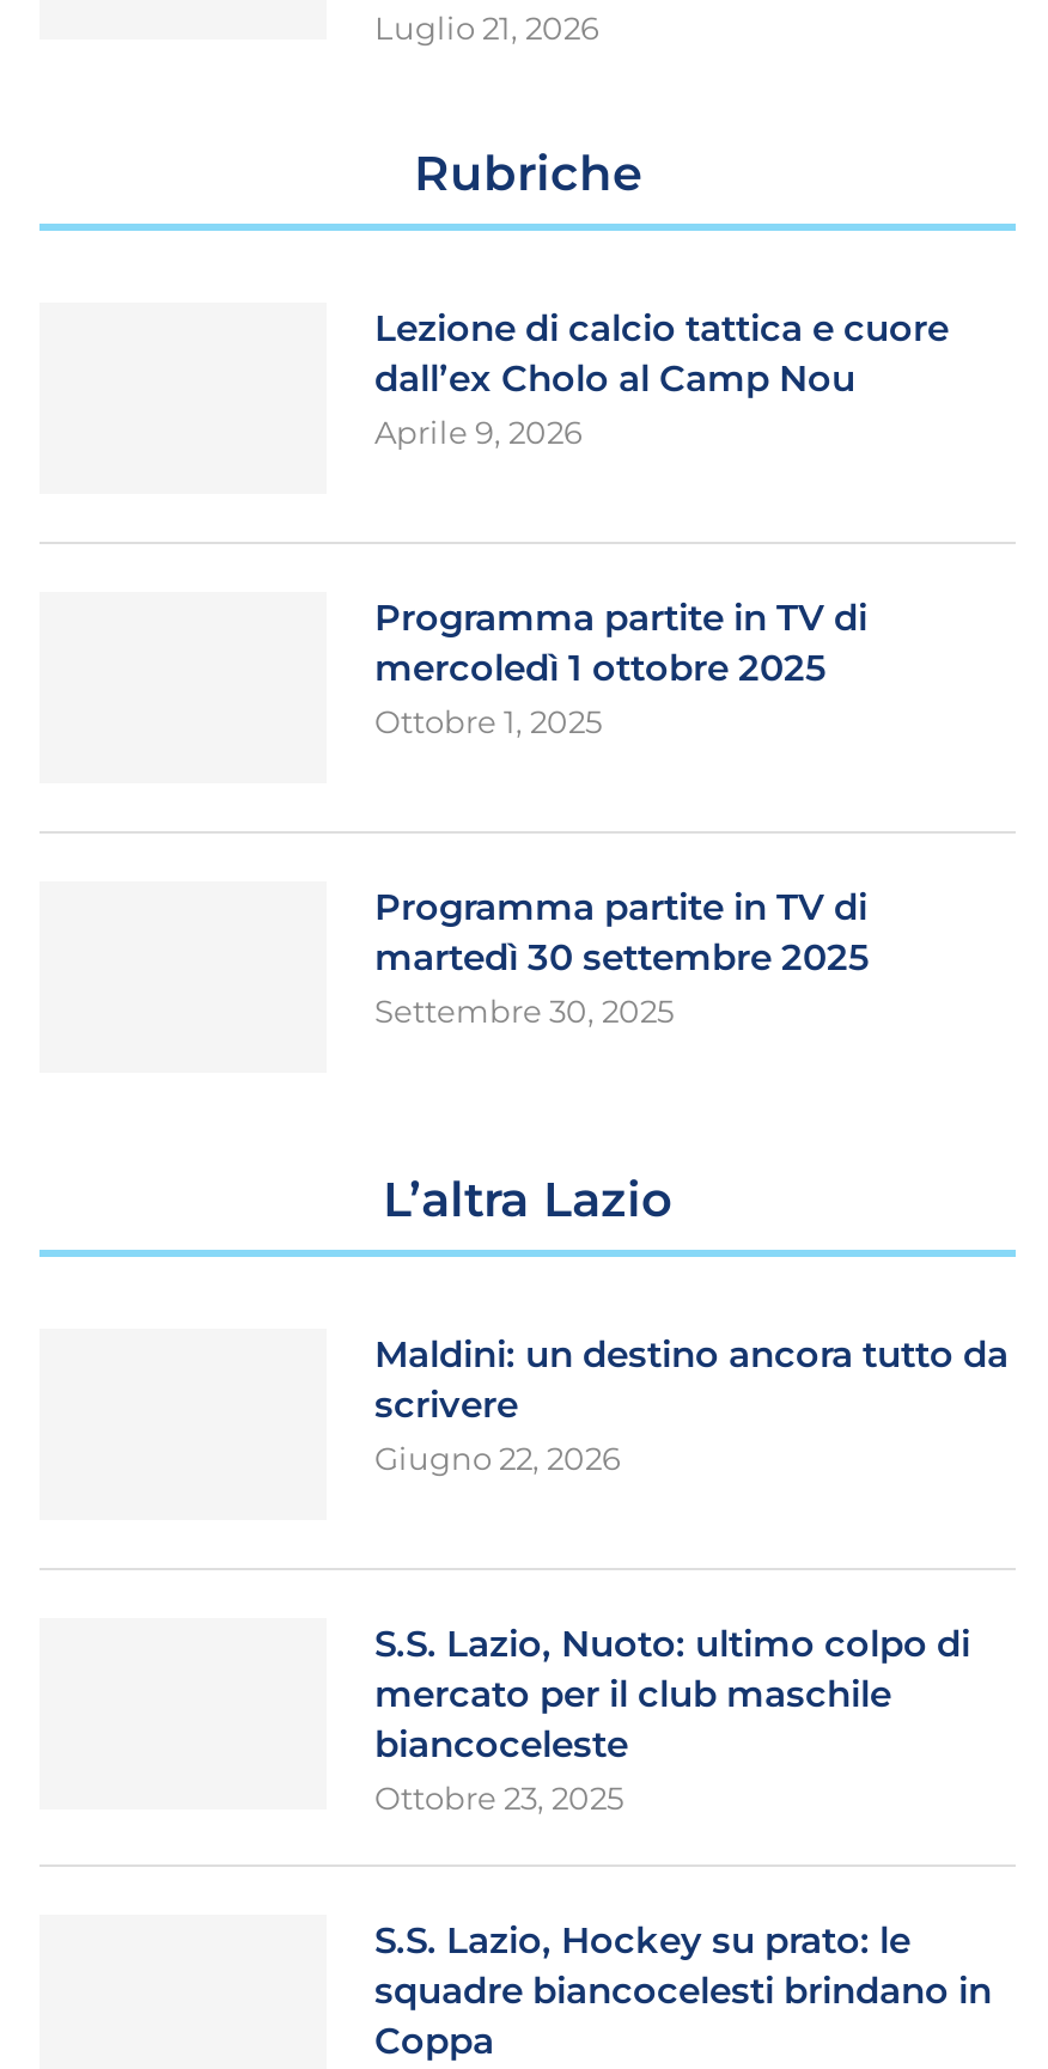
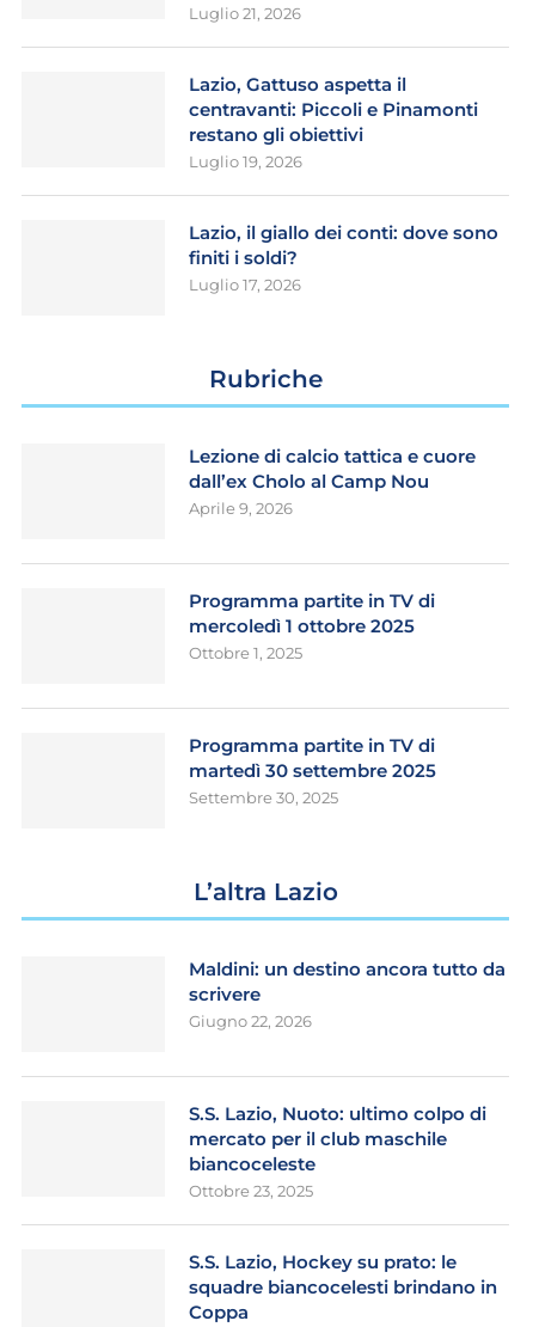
+ Lazio, Gattuso aspetta il
+ centravanti: Piccoli e Pinamonti
+ restano gli obiettivi
+ Luglio 19, 2026
+ Lazio, il giallo dei conti: dove sono
+ finiti i soldi?
+ Luglio 17, 2026
